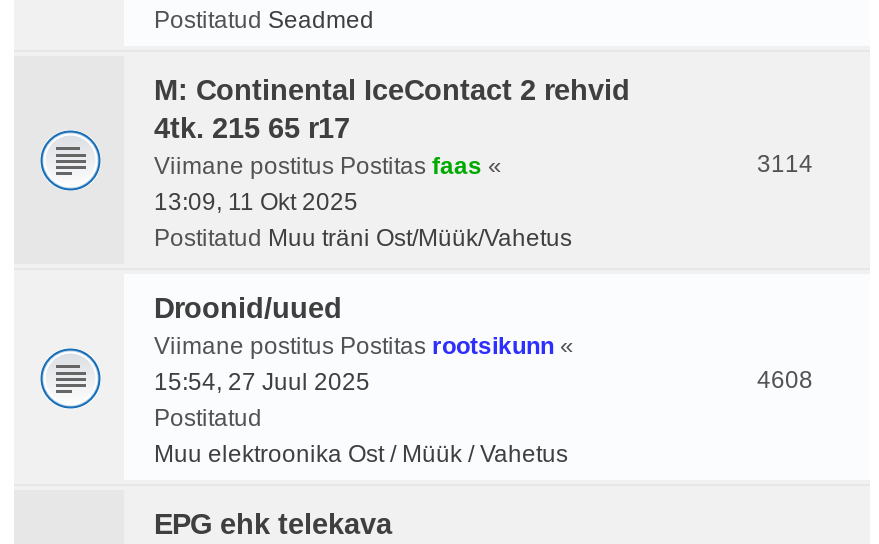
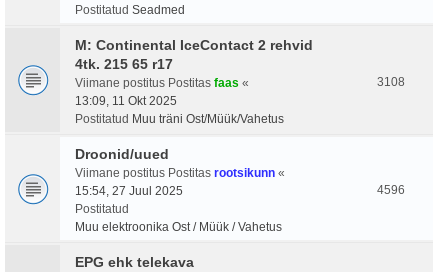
- 3114
+ 3108

- 4608
+ 4596
